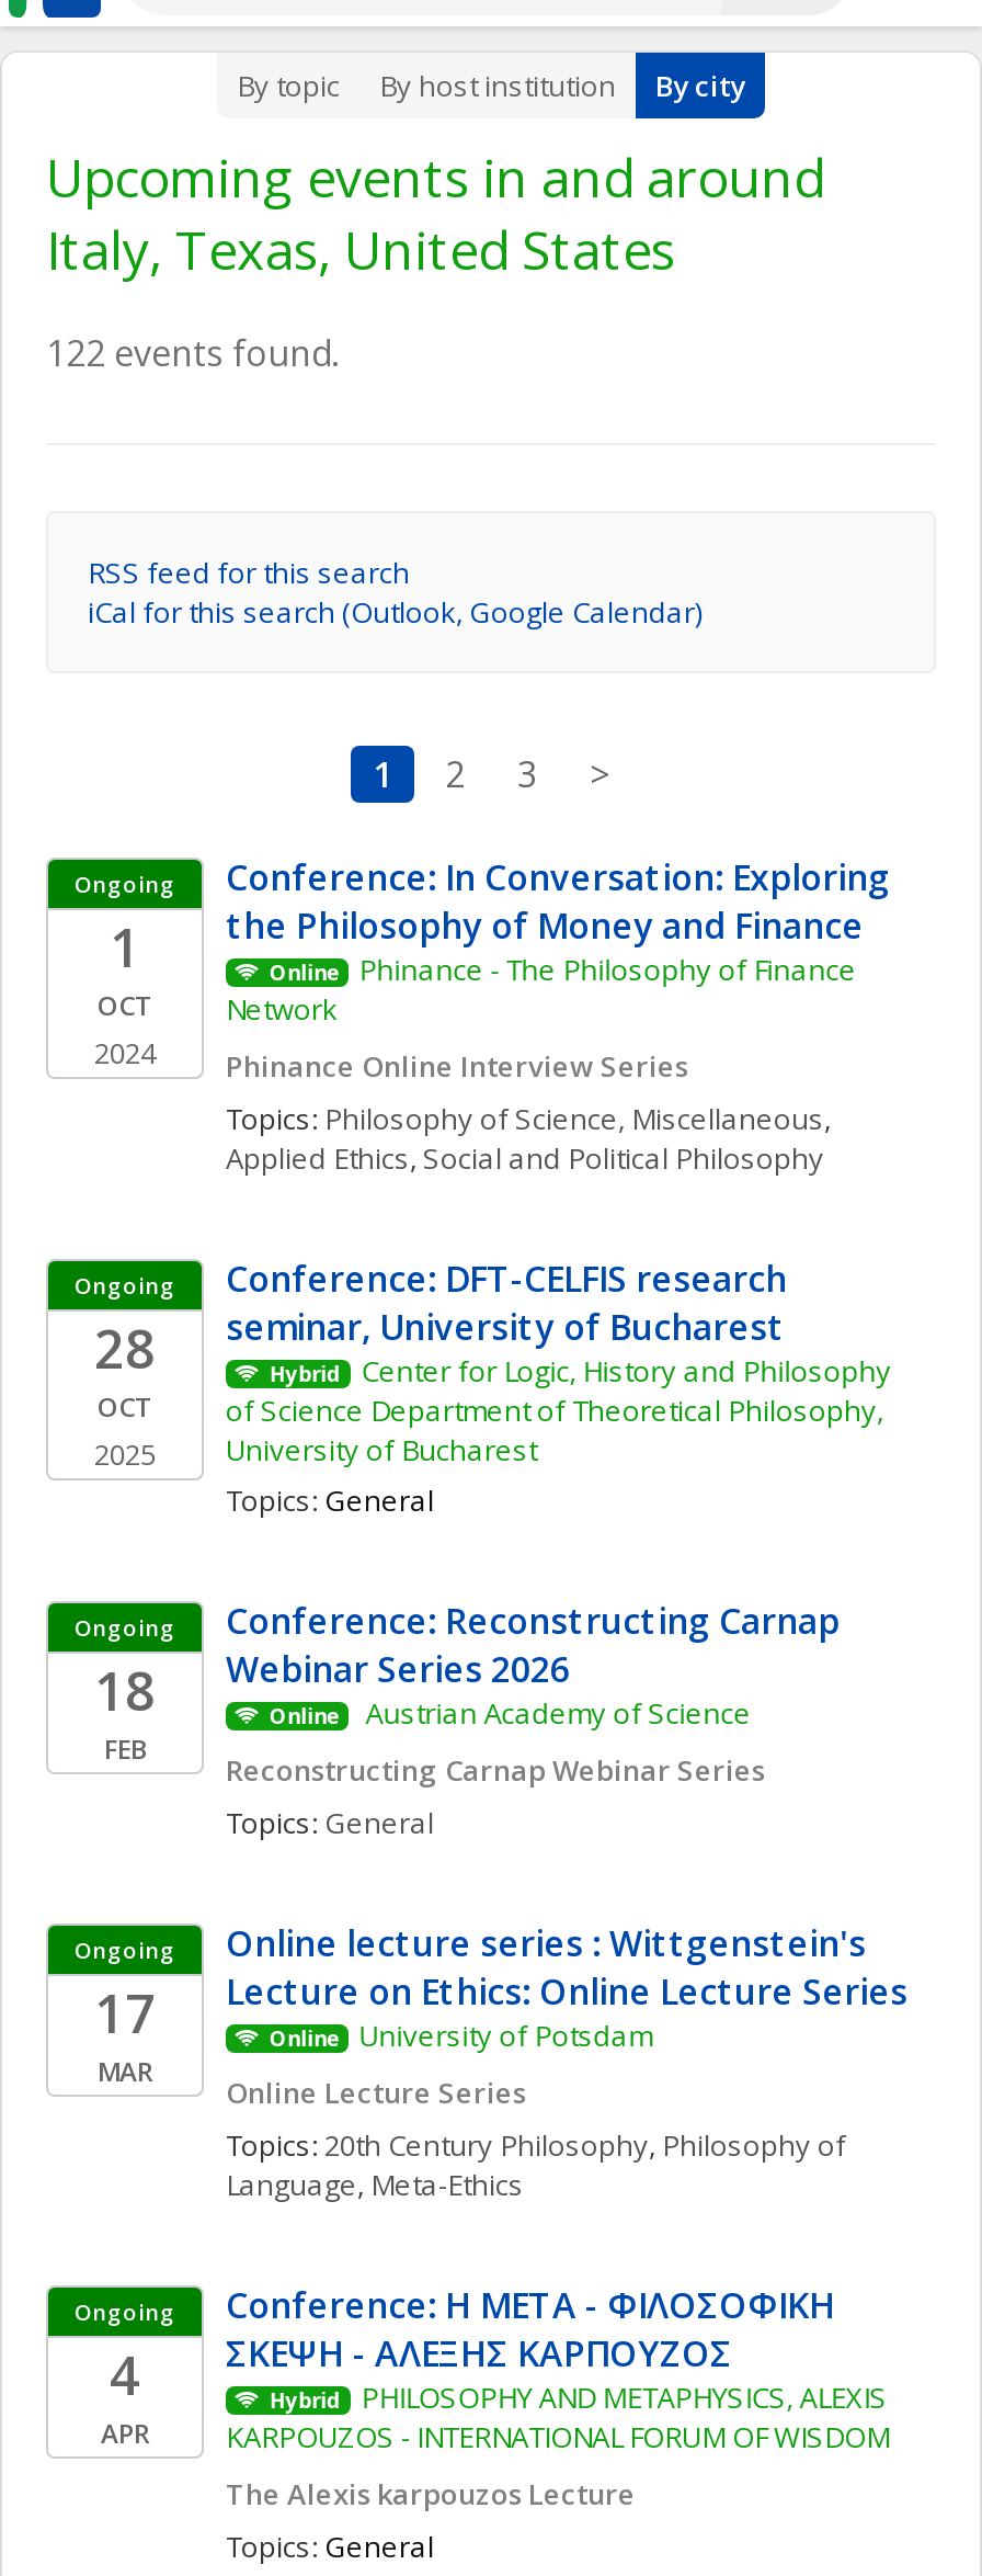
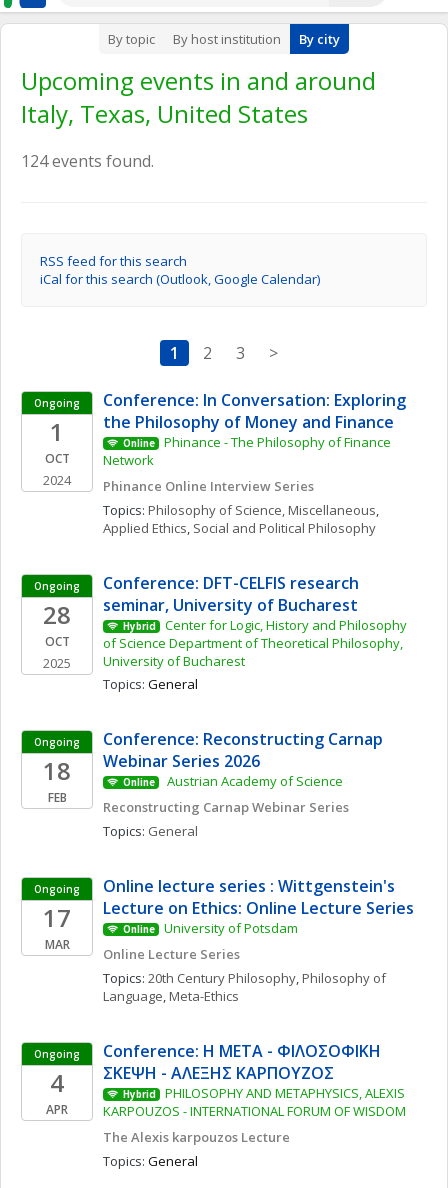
- 122 events found.
+ 124 events found.
